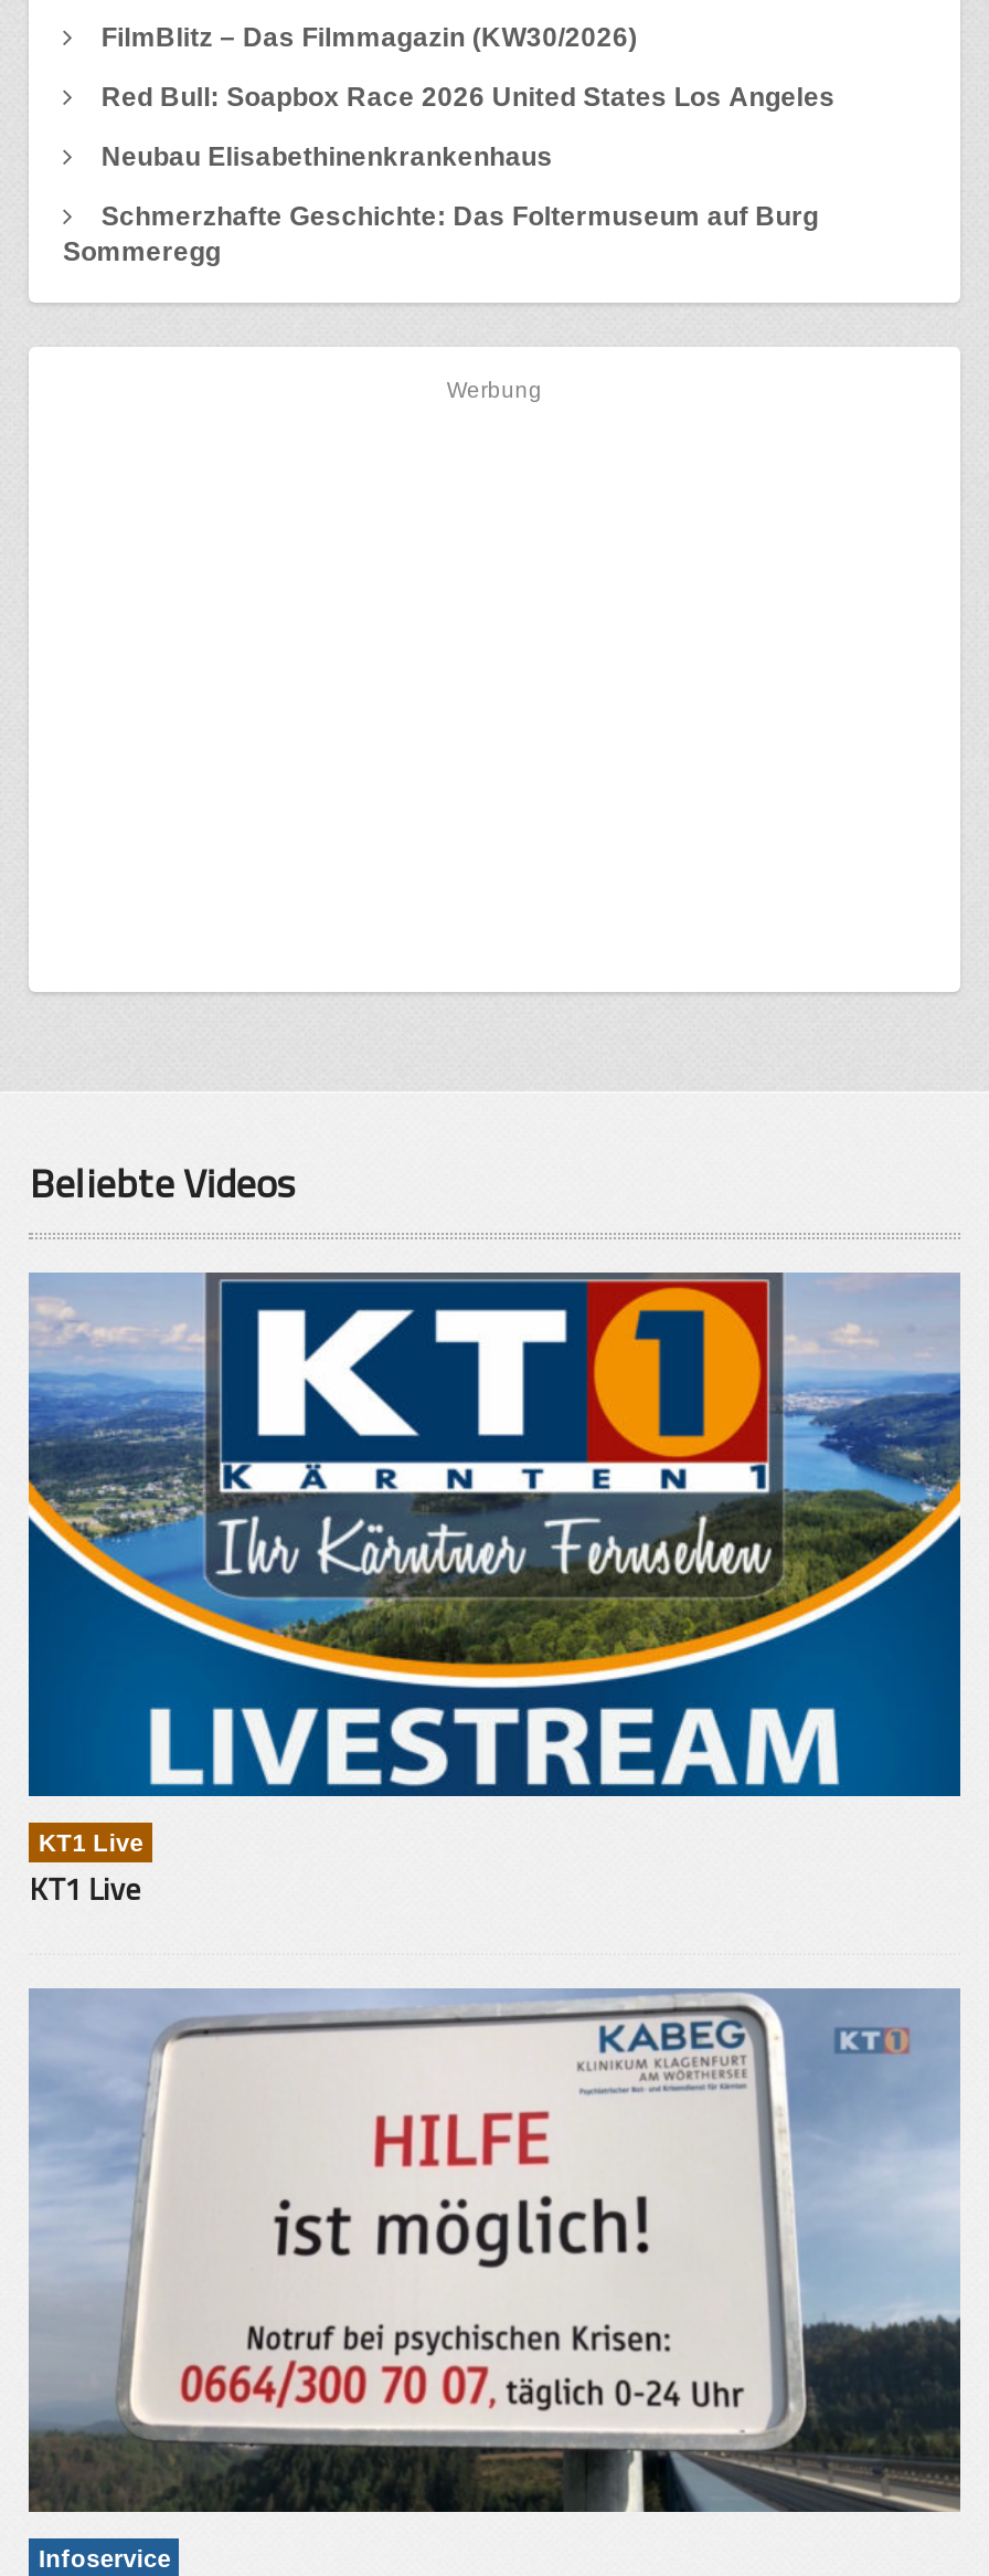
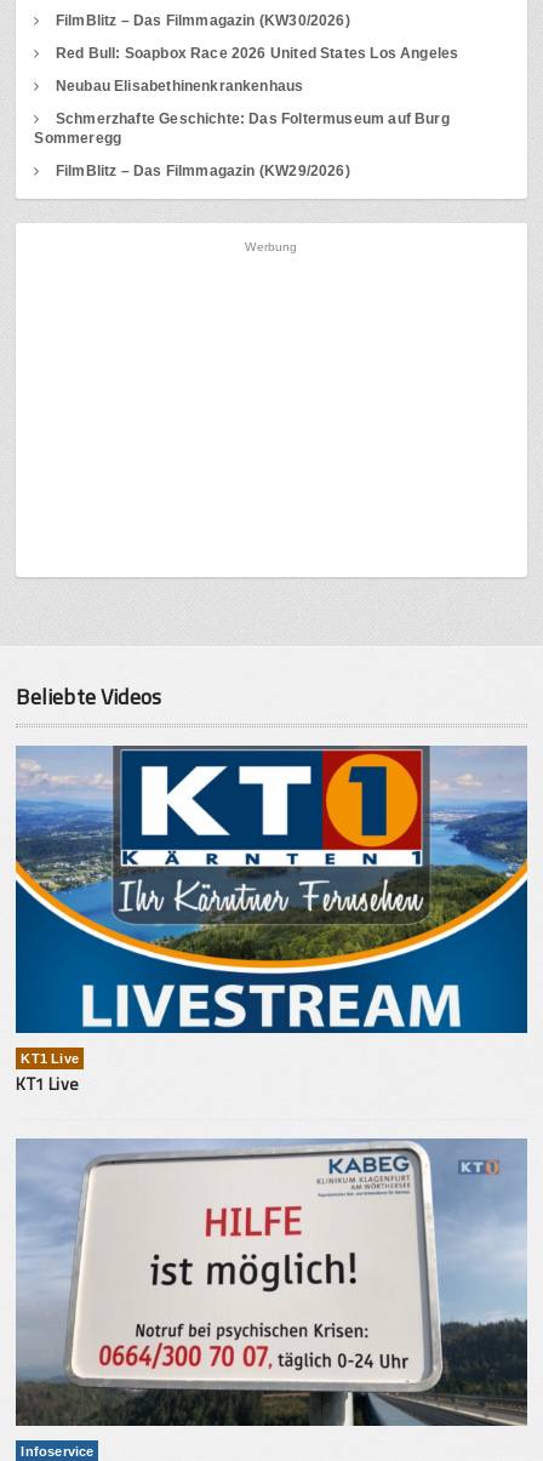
+ FilmBlitz – Das Filmmagazin (KW29/2026)
